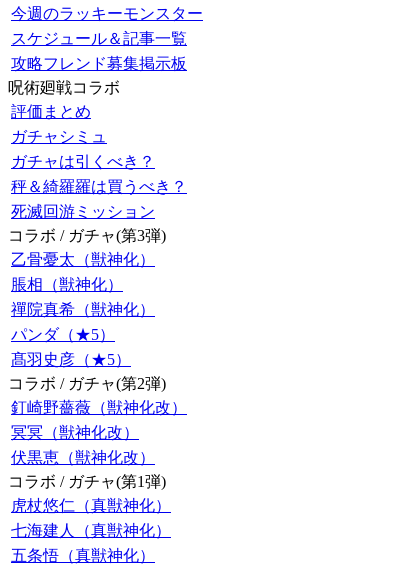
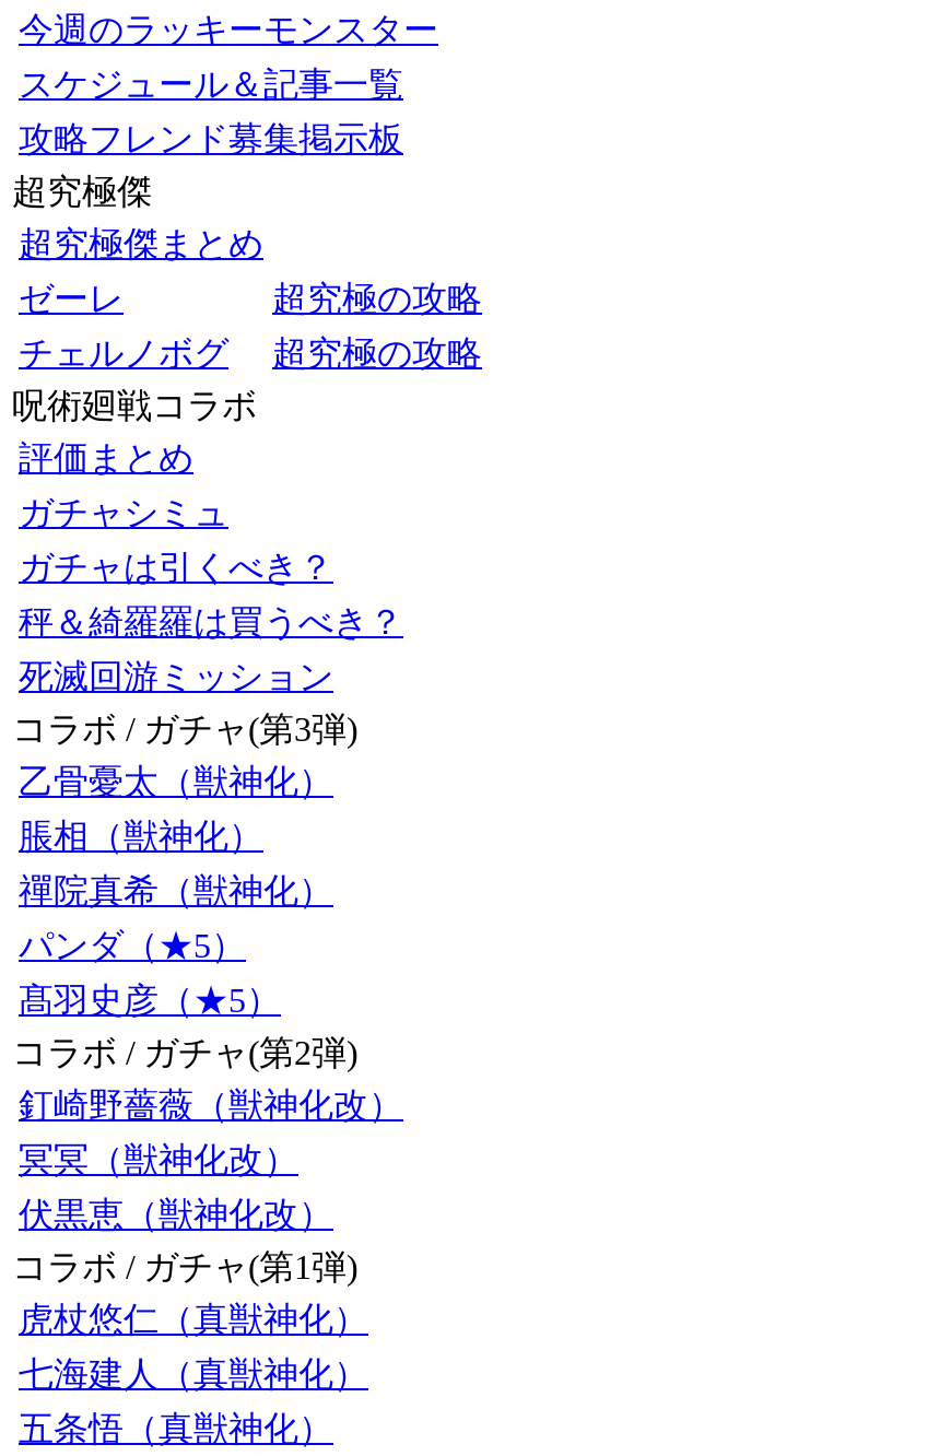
+ 超究極傑
+ 超究極傑まとめ
+ ゼーレ
+ 超究極の攻略
+ チェルノボグ
+ 超究極の攻略
